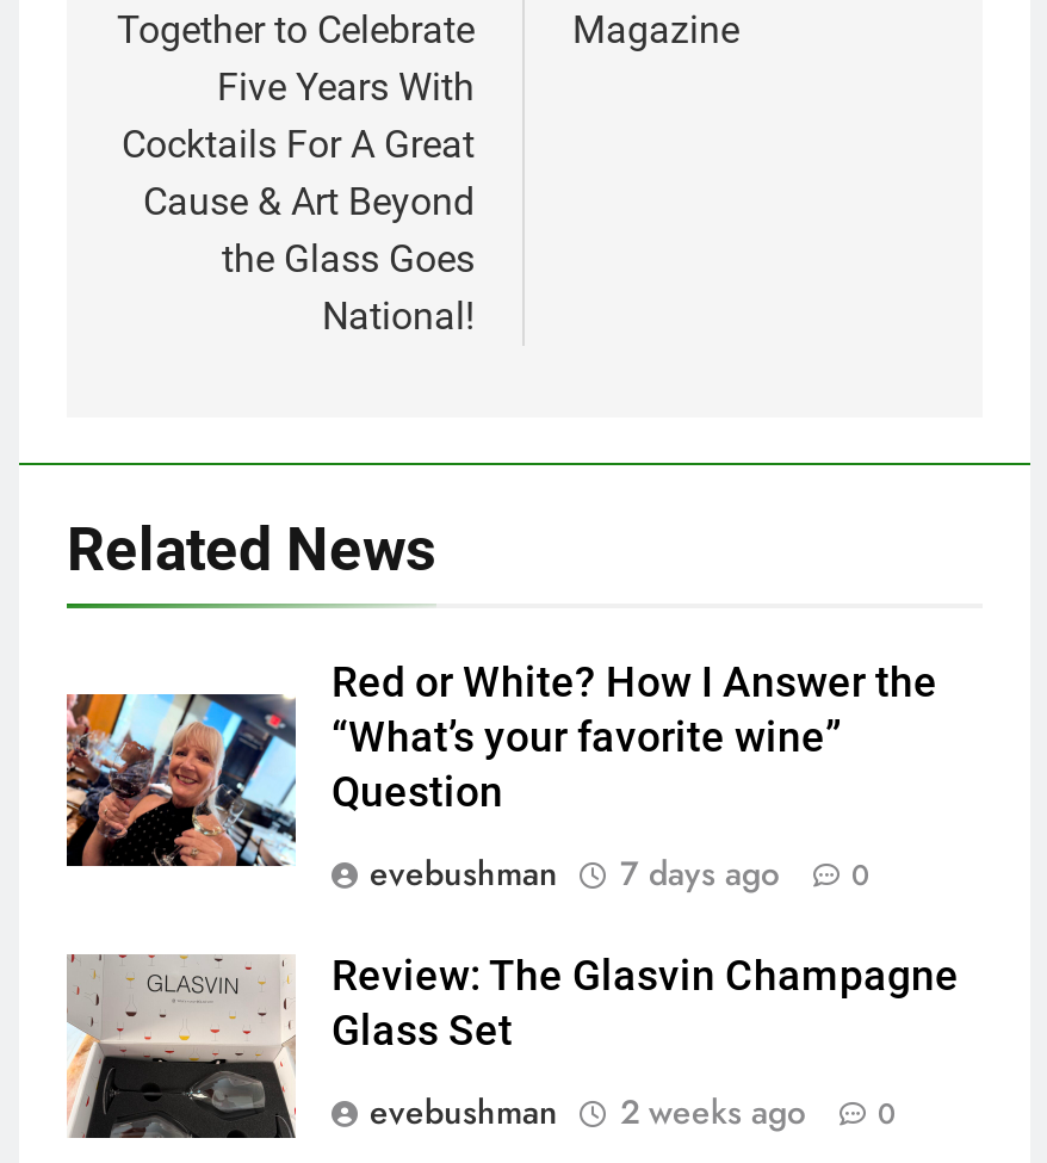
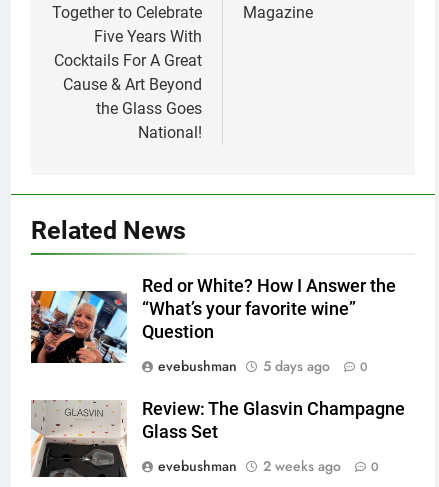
- evebushman 7 days ago 0
+ evebushman 5 days ago 0
